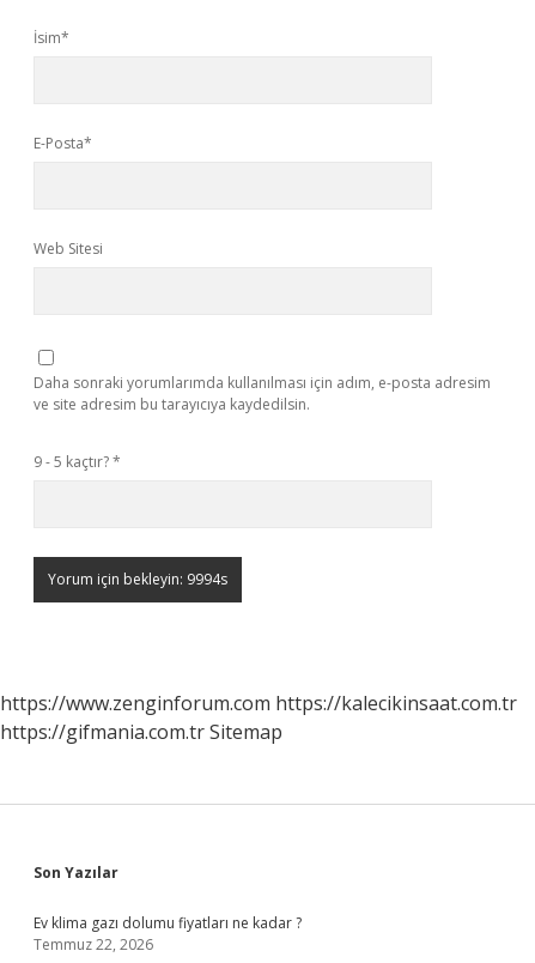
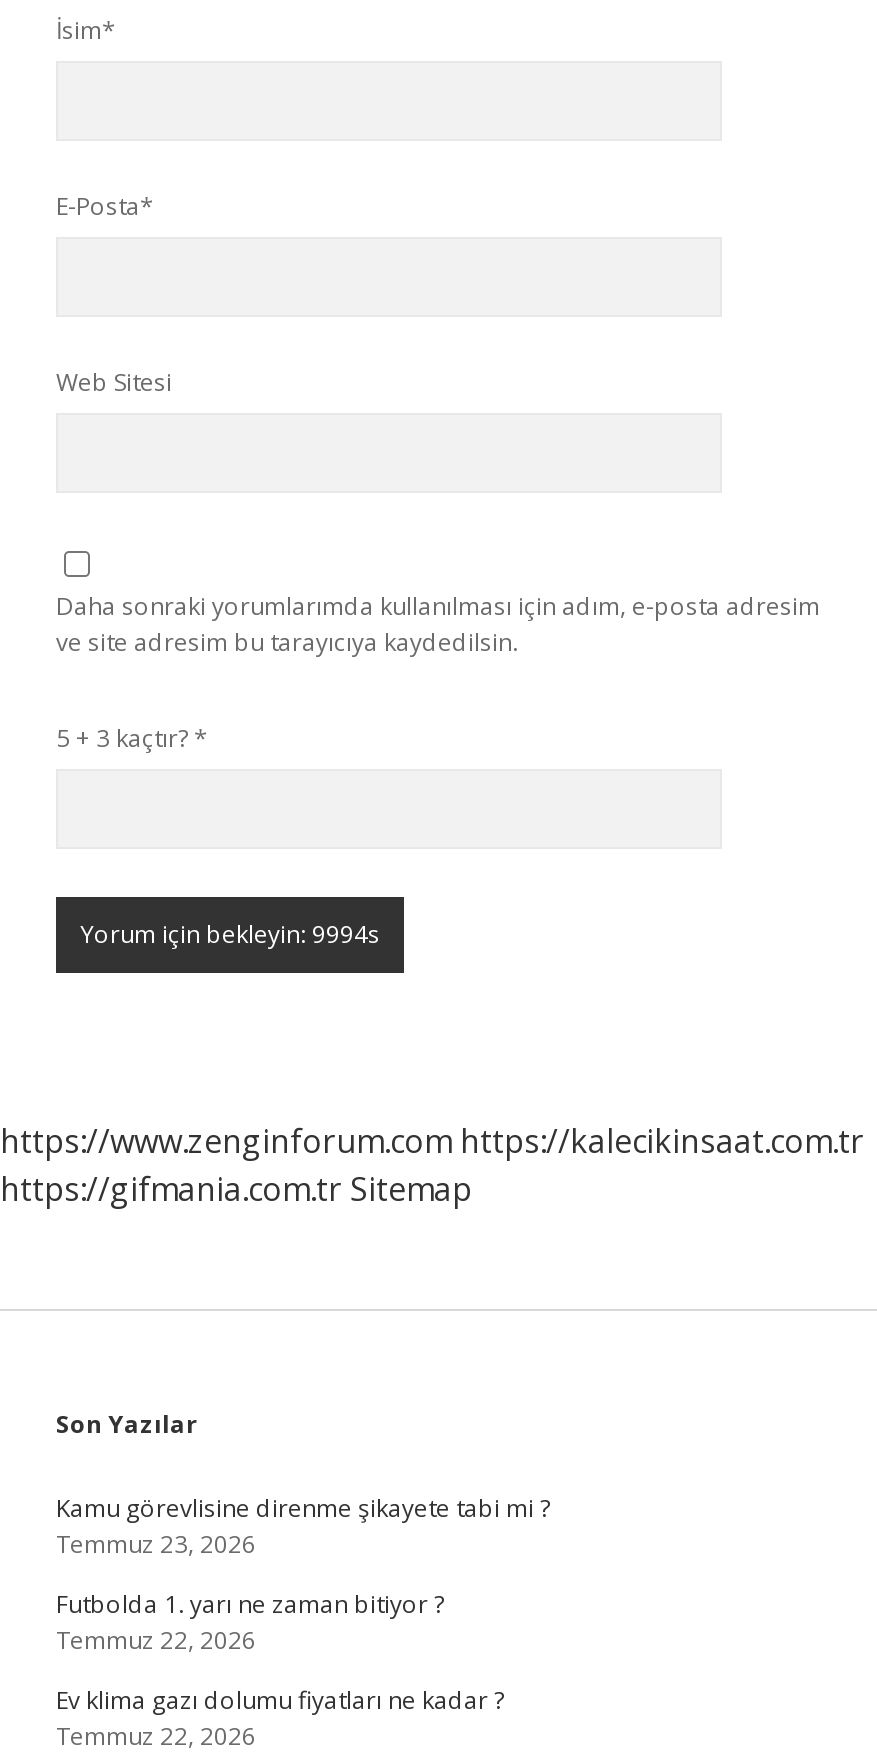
- 9 - 5 kaçtır? *
+ 5 + 3 kaçtır? *

+ Kamu görevlisine direnme şikayete tabi mi ?
+ Temmuz 23, 2026
+ Futbolda 1. yarı ne zaman bitiyor ?
+ Temmuz 22, 2026
